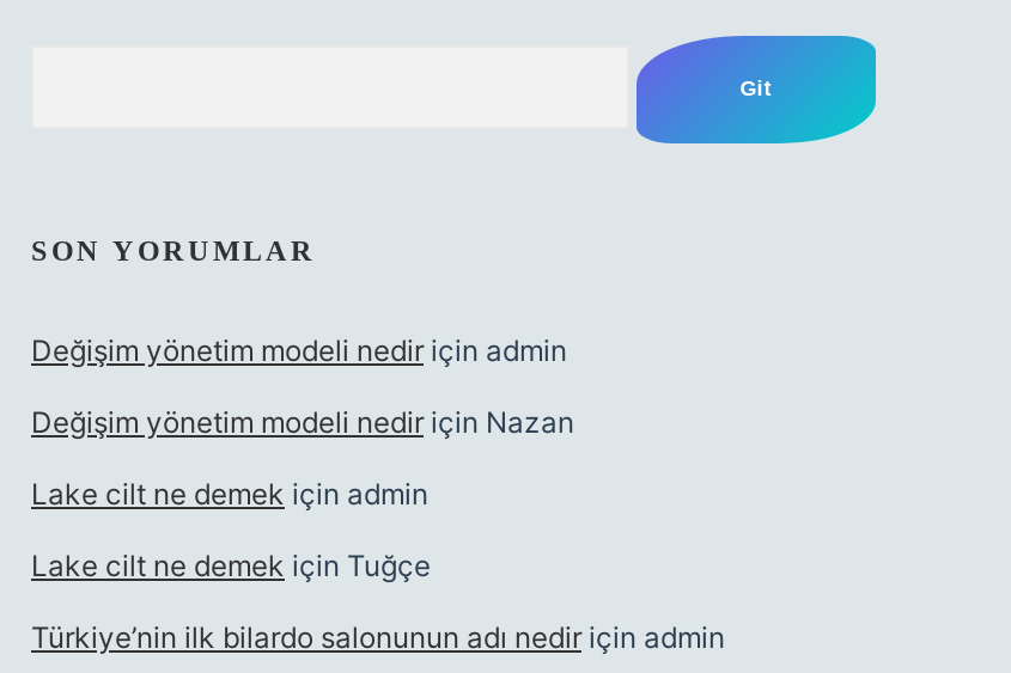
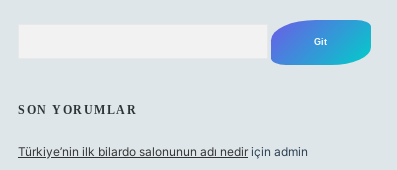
- Değişim yönetim modeli nedir için admin
- Değişim yönetim modeli nedir için Nazan
- Lake cilt ne demek için admin
- Lake cilt ne demek için Tuğçe
